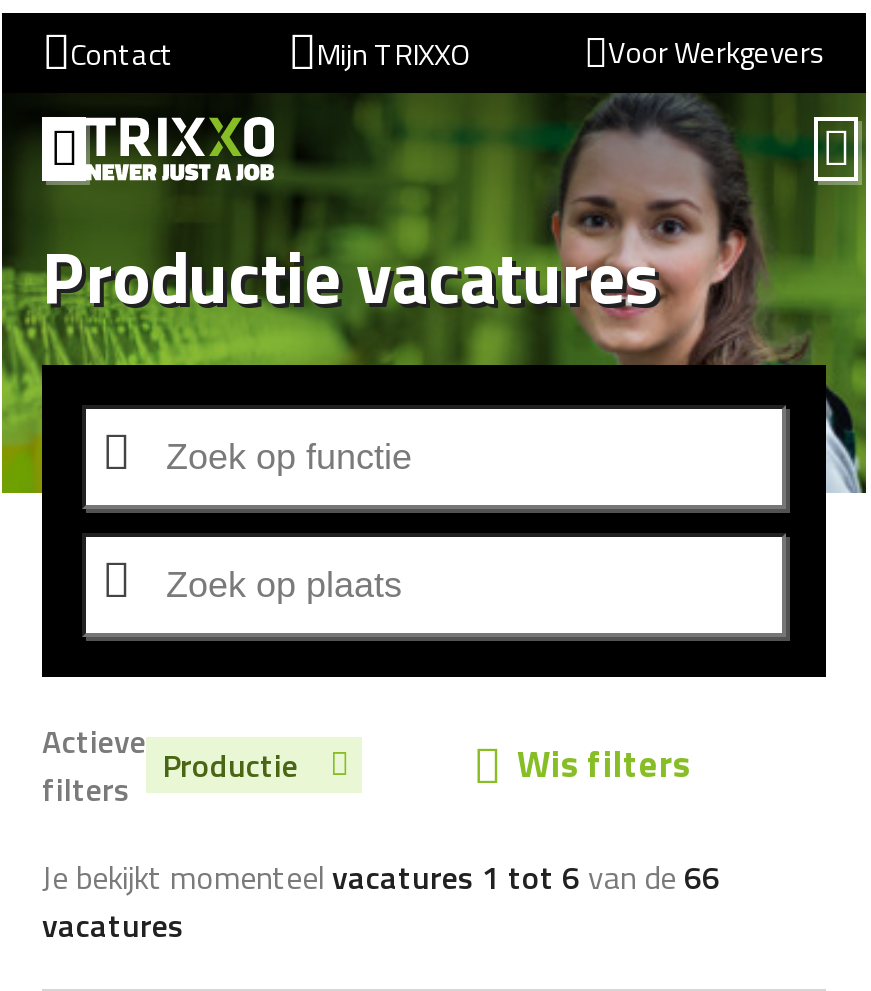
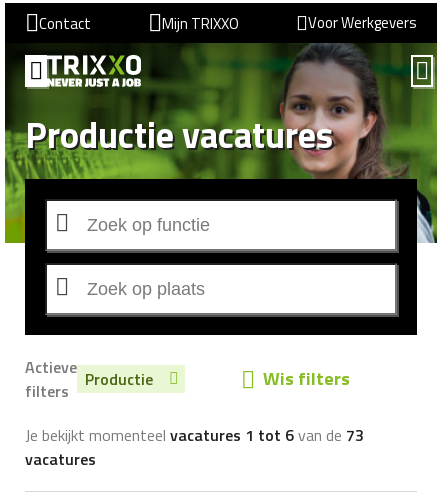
- Je bekijkt momenteel vacatures 1 tot 6 van de 66
+ Je bekijkt momenteel vacatures 1 tot 6 van de 73
